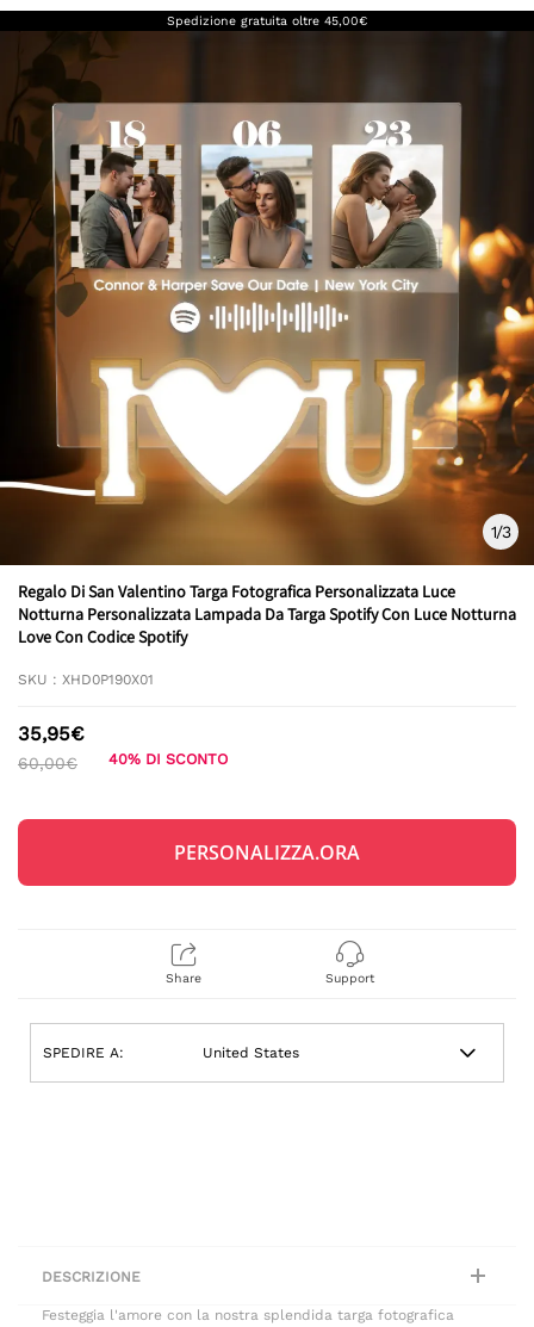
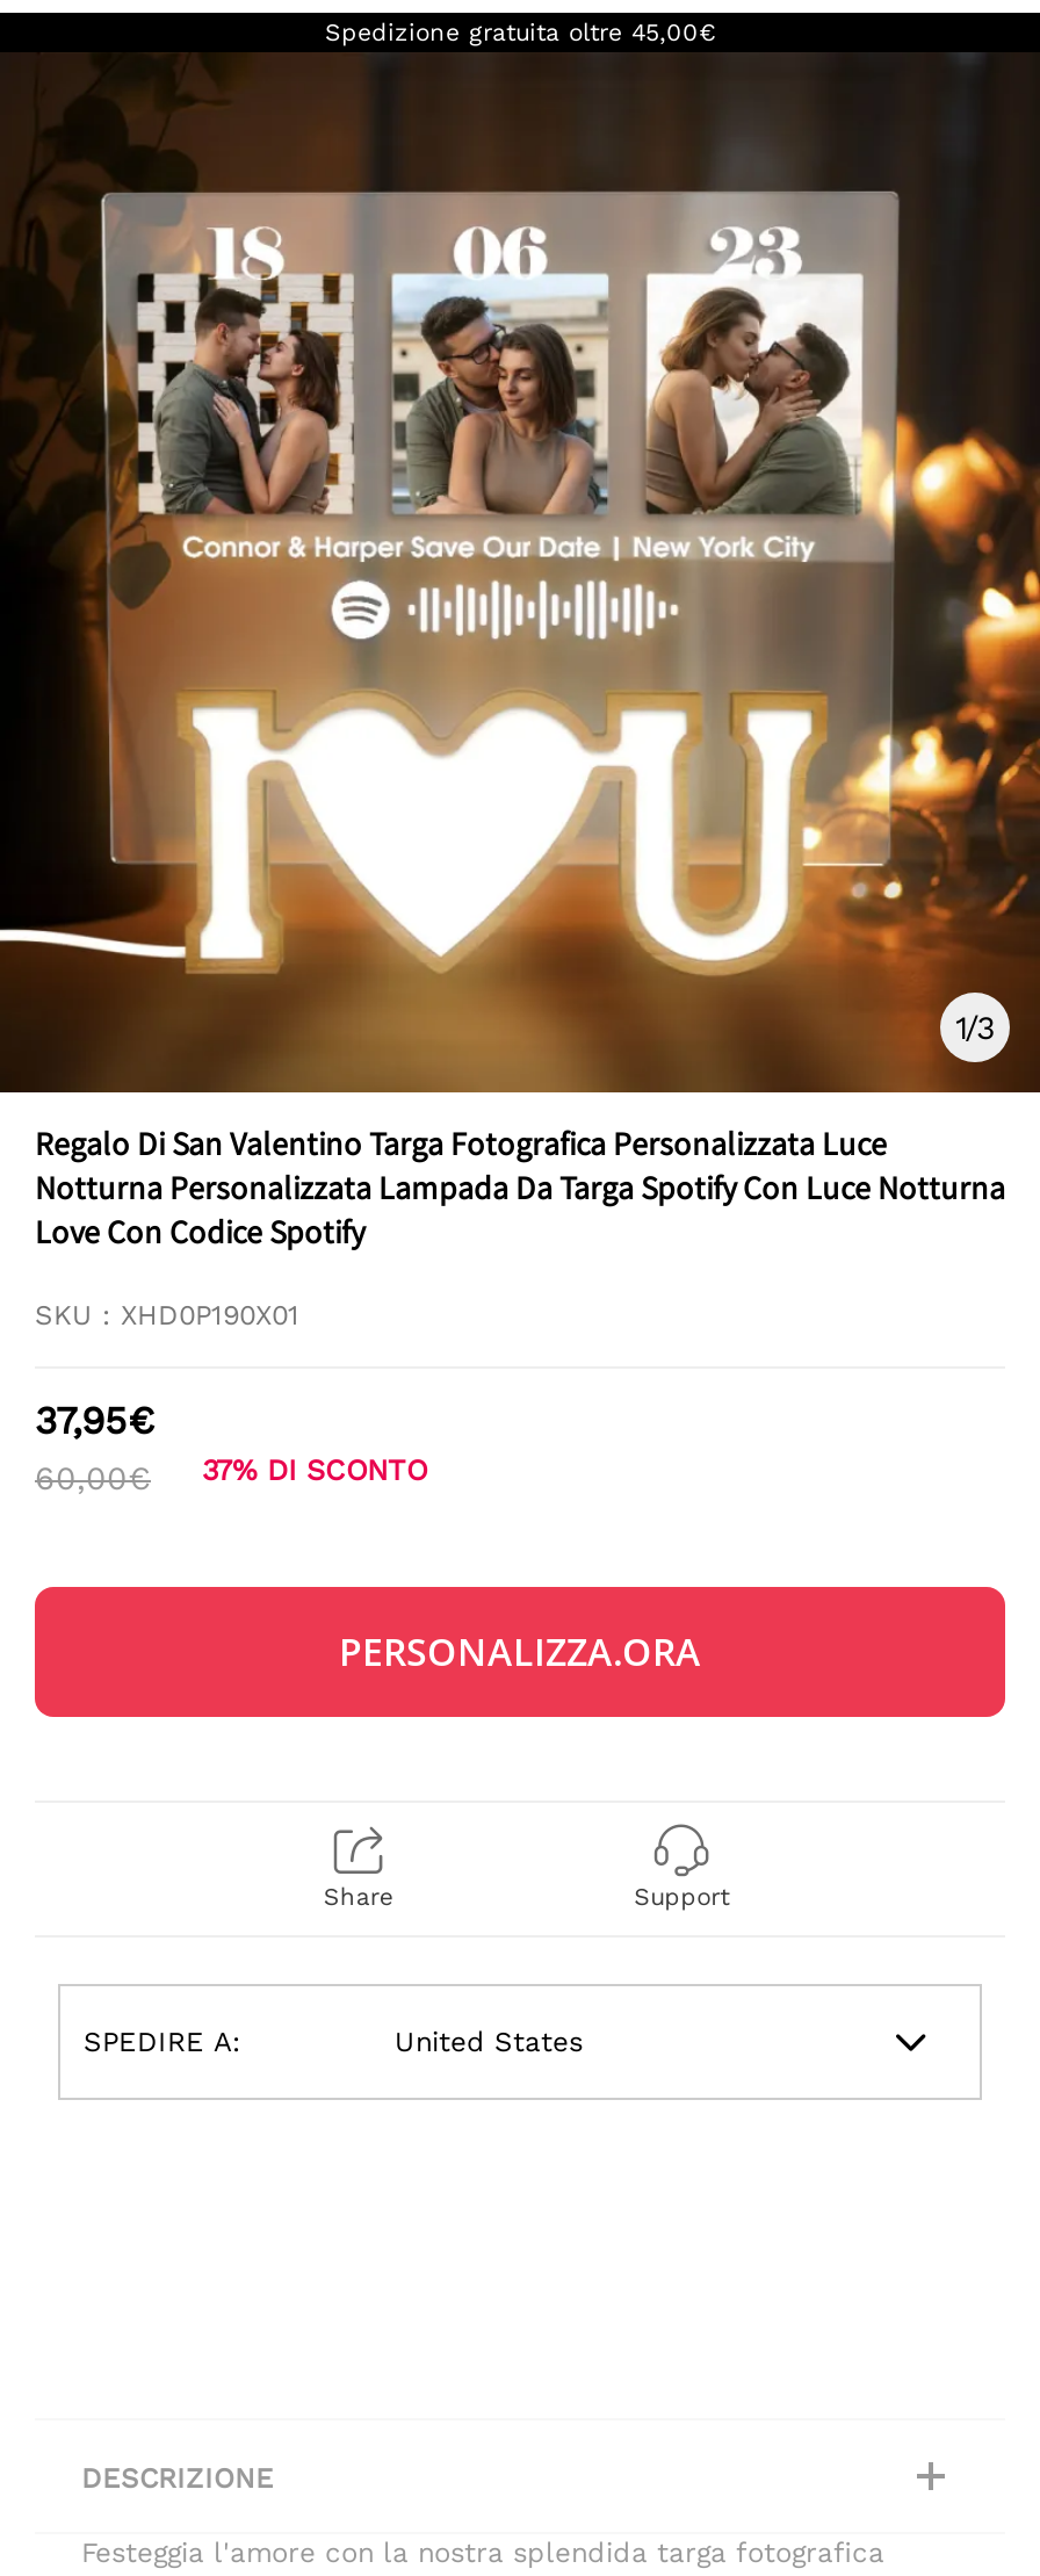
- 35,95€
+ 37,95€

- 40% DI SCONTO
+ 37% DI SCONTO
